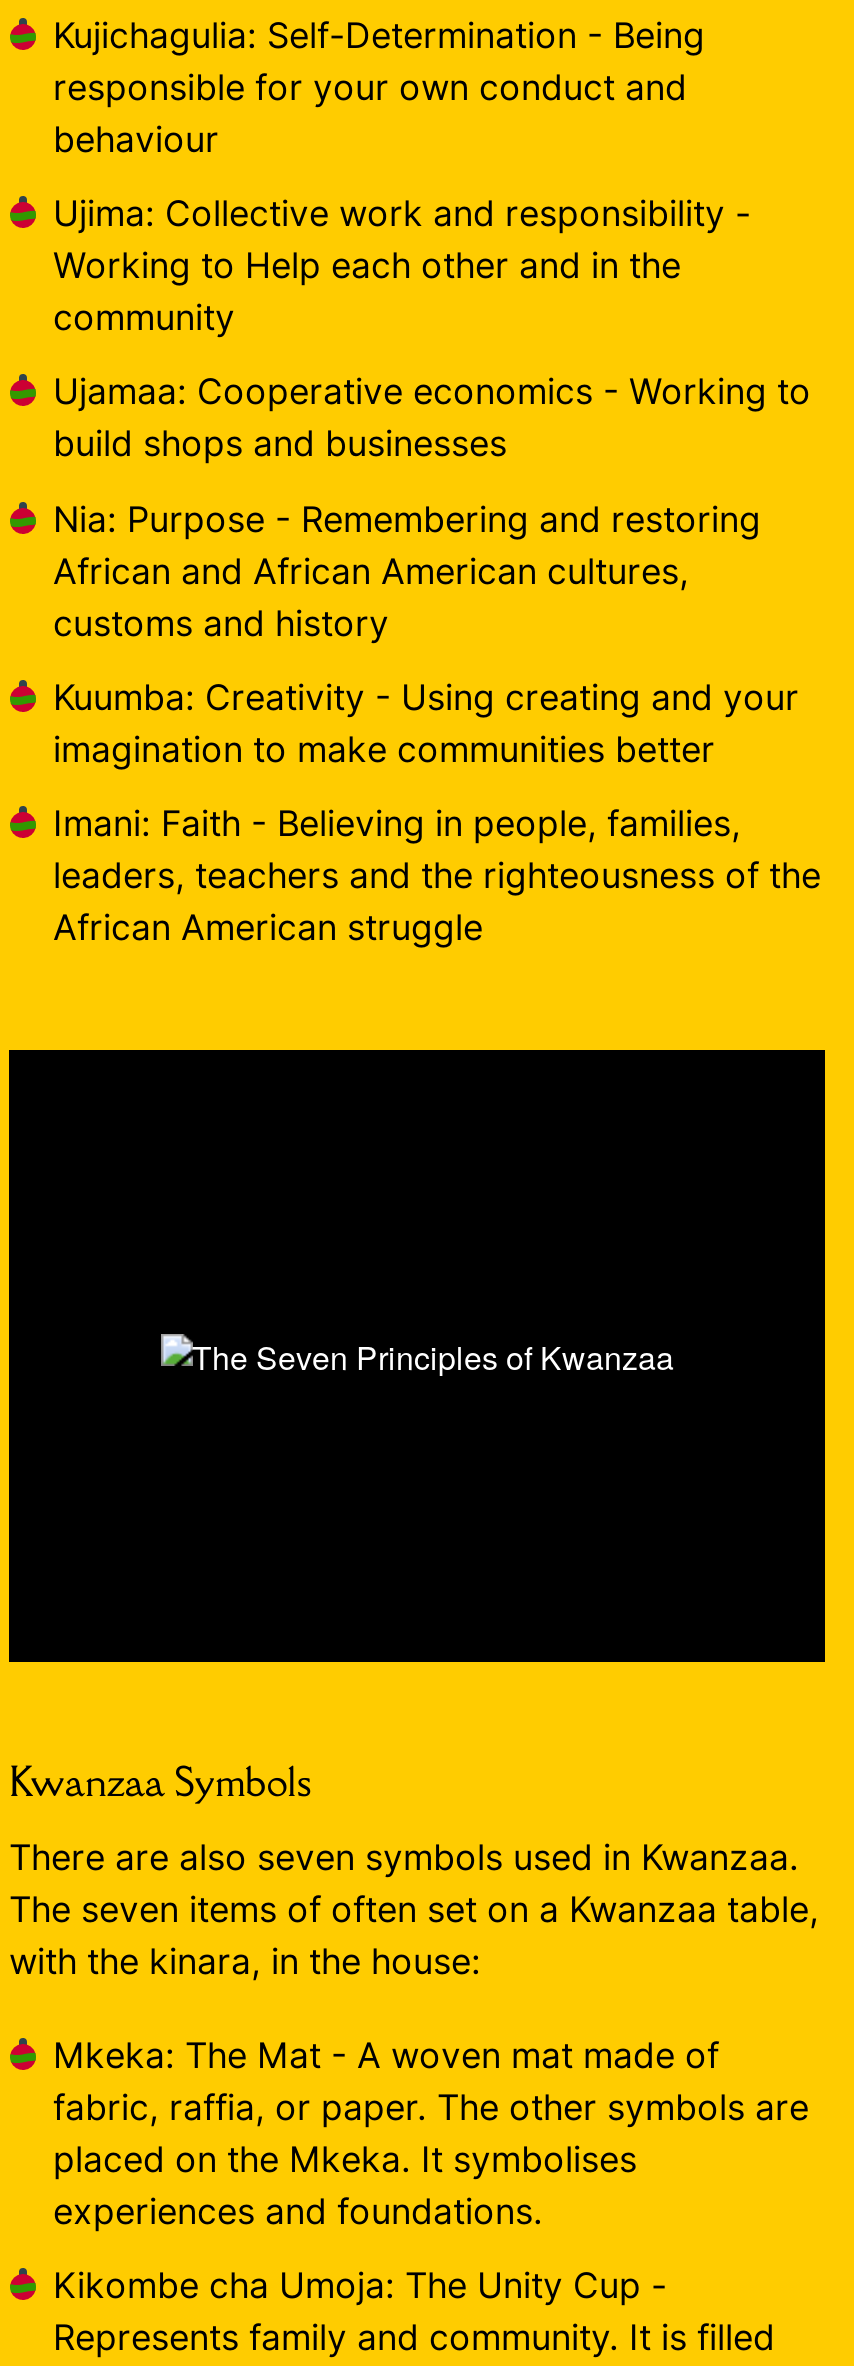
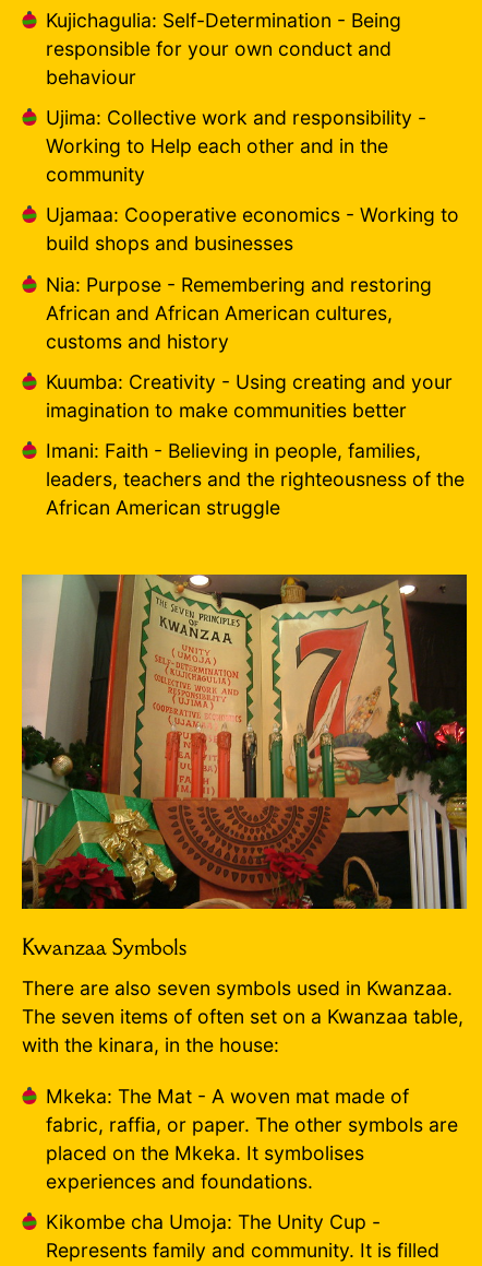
+ [image]
